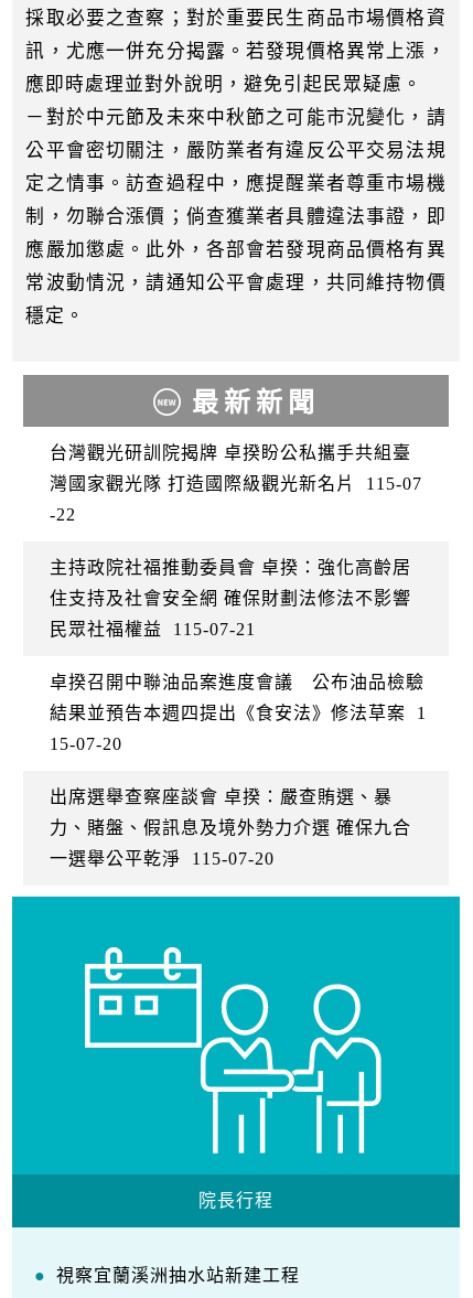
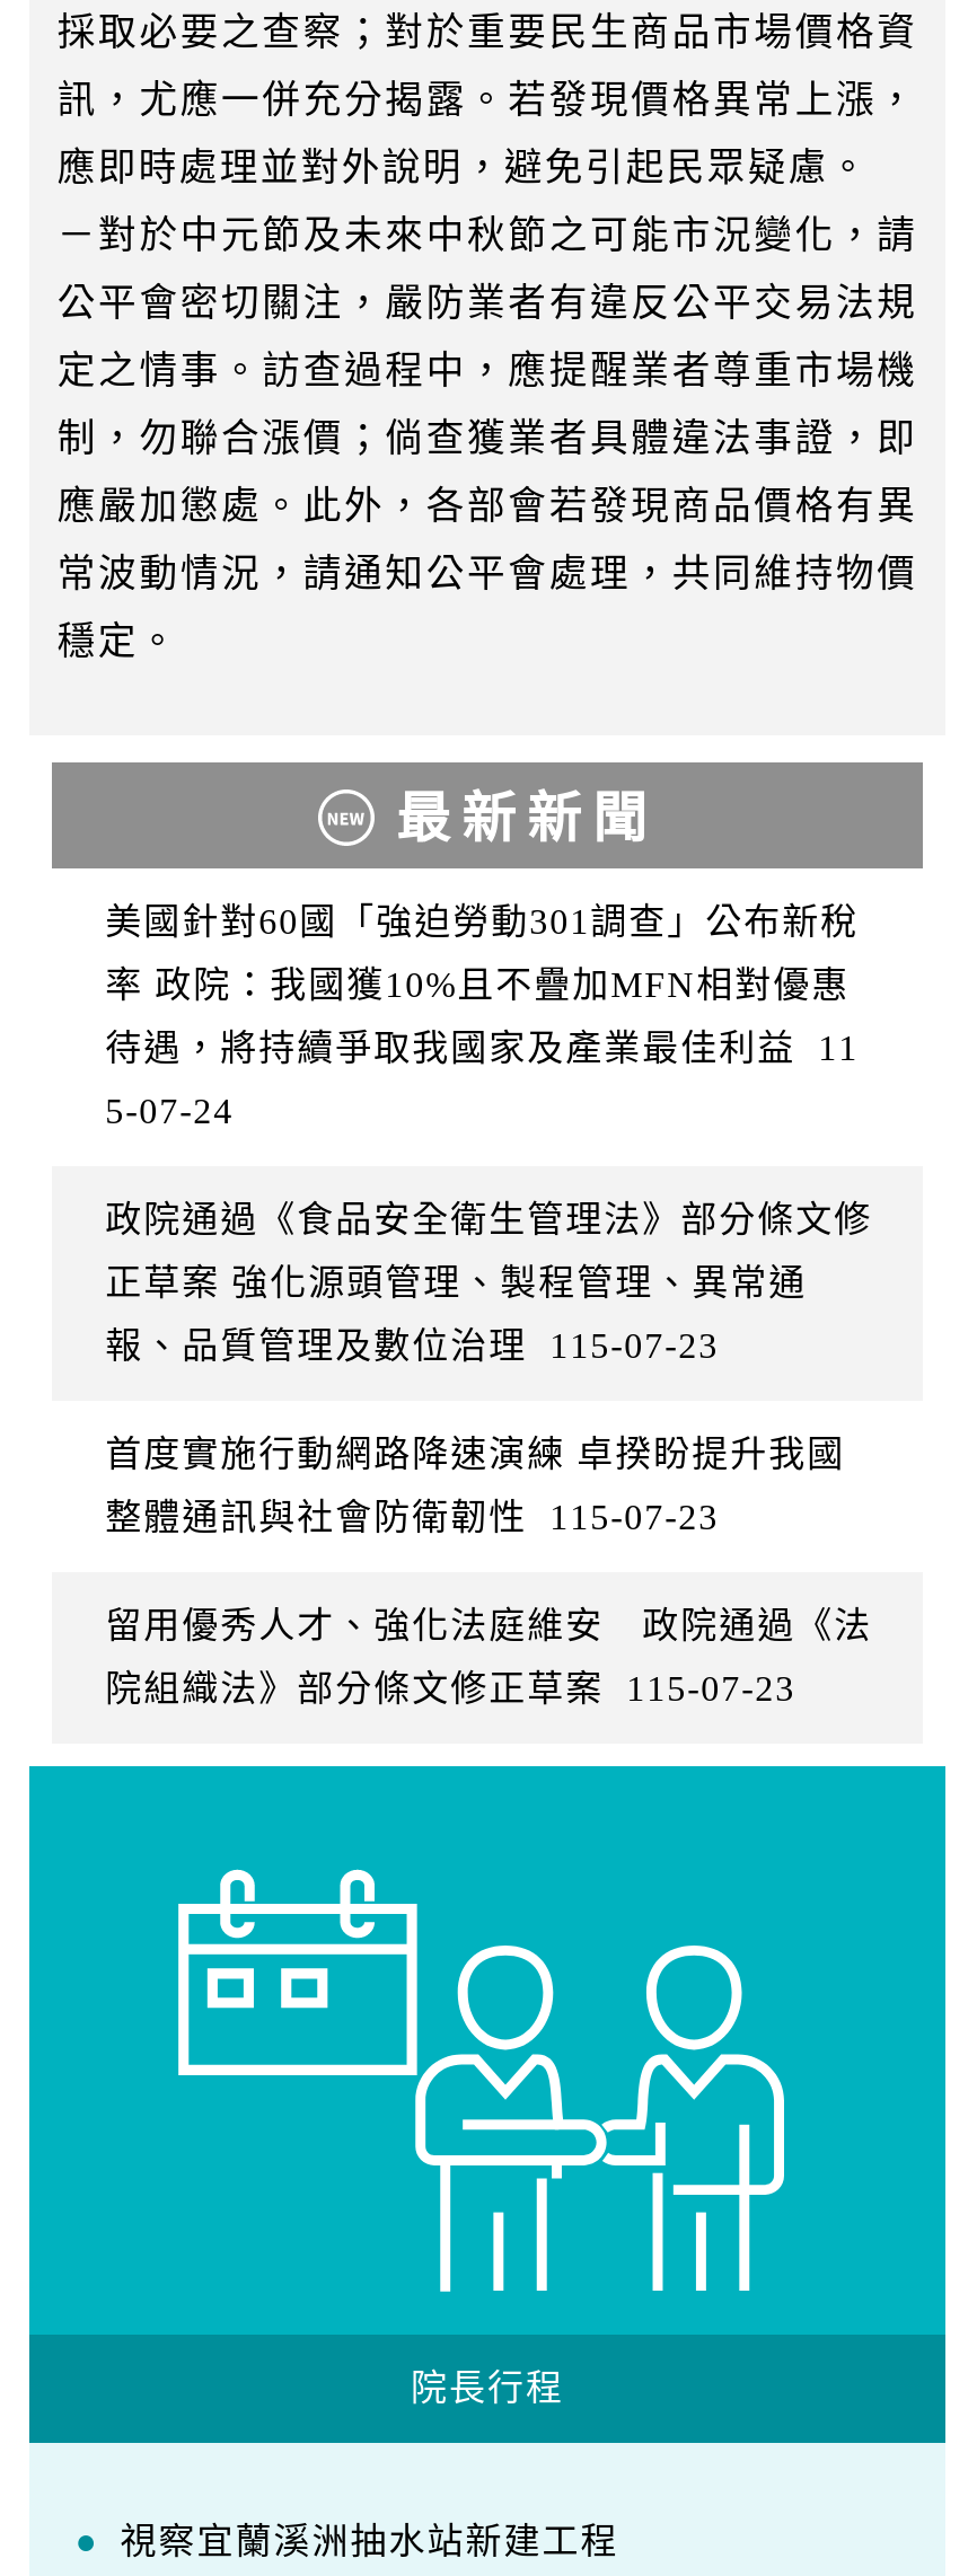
- 台灣觀光研訓院揭牌 卓揆盼公私攜手共組臺
- 灣國家觀光隊 打造國際級觀光新名片 115-07
- -22
- 主持政院社福推動委員會 卓揆：強化高齡居
- 住支持及社會安全網 確保財劃法修法不影響
- 民眾社福權益 115-07-21
- 卓揆召開中聯油品案進度會議 公布油品檢驗
- 結果並預告本週四提出《食安法》修法草案 1
- 15-07-20
- 出席選舉查察座談會 卓揆：嚴查賄選、暴
- 力、賭盤、假訊息及境外勢力介選 確保九合
- 一選舉公平乾淨 115-07-20
+ 美國針對60國「強迫勞動301調查」公布新稅
+ 率 政院：我國獲10%且不疊加MFN相對優惠
+ 待遇，將持續爭取我國家及產業最佳利益 11
+ 5-07-24
+ 政院通過《食品安全衛生管理法》部分條文修
+ 正草案 強化源頭管理、製程管理、異常通
+ 報、品質管理及數位治理 115-07-23
+ 首度實施行動網路降速演練 卓揆盼提升我國
+ 整體通訊與社會防衛韌性 115-07-23
+ 留用優秀人才、強化法庭維安 政院通過《法
+ 院組織法》部分條文修正草案 115-07-23
